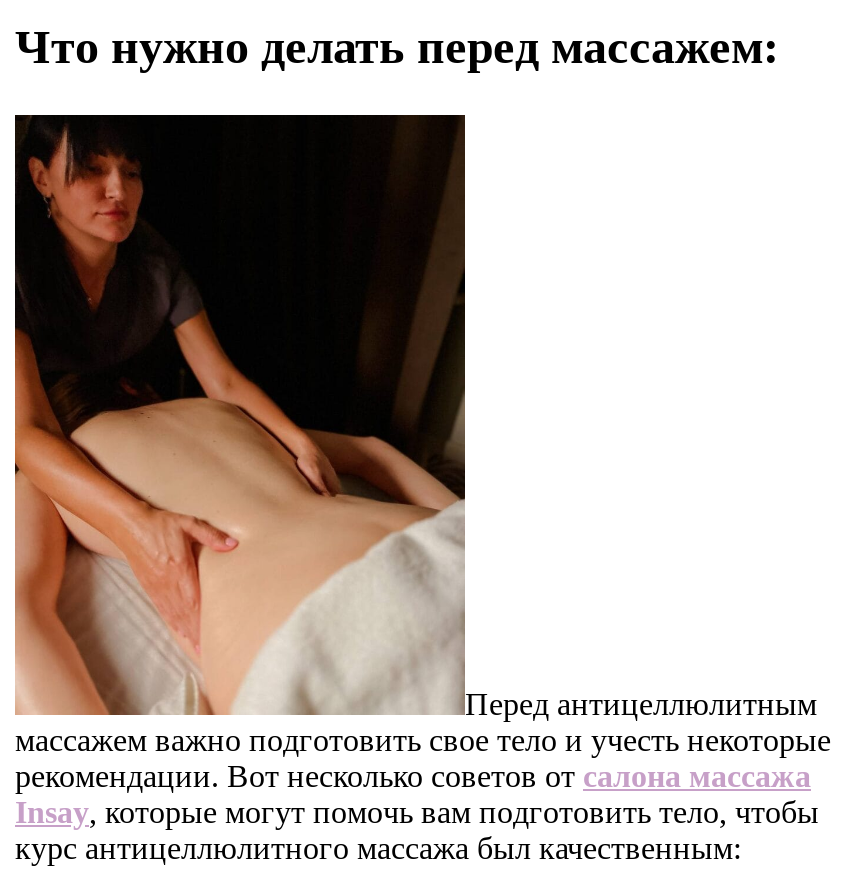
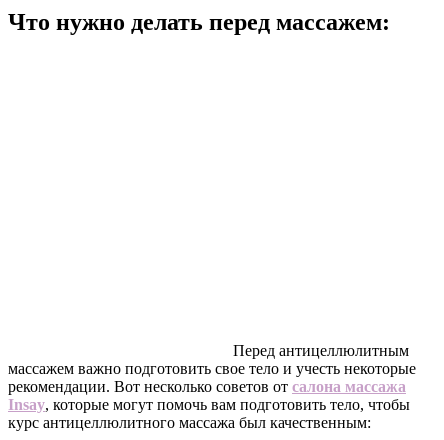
- [image]
